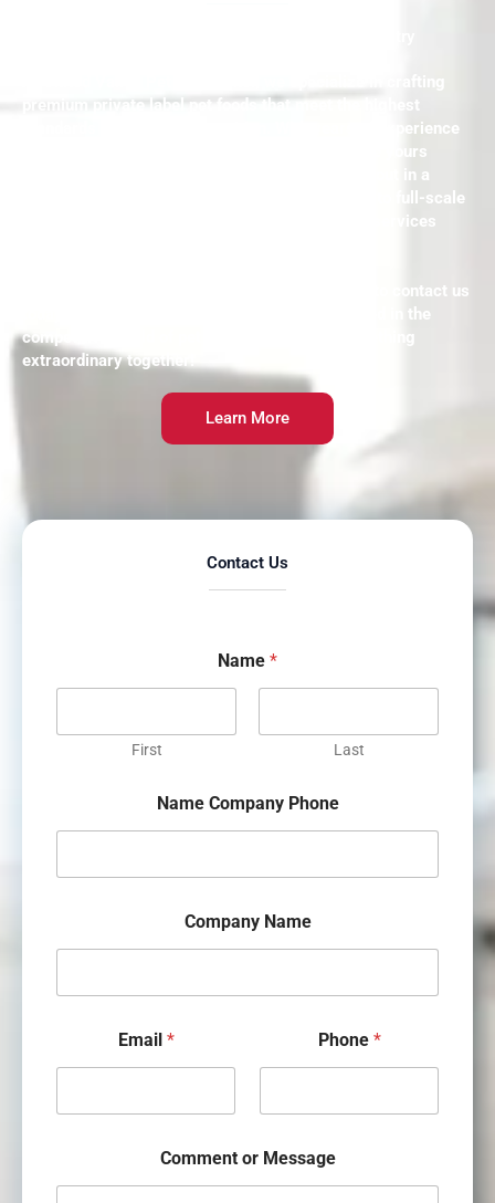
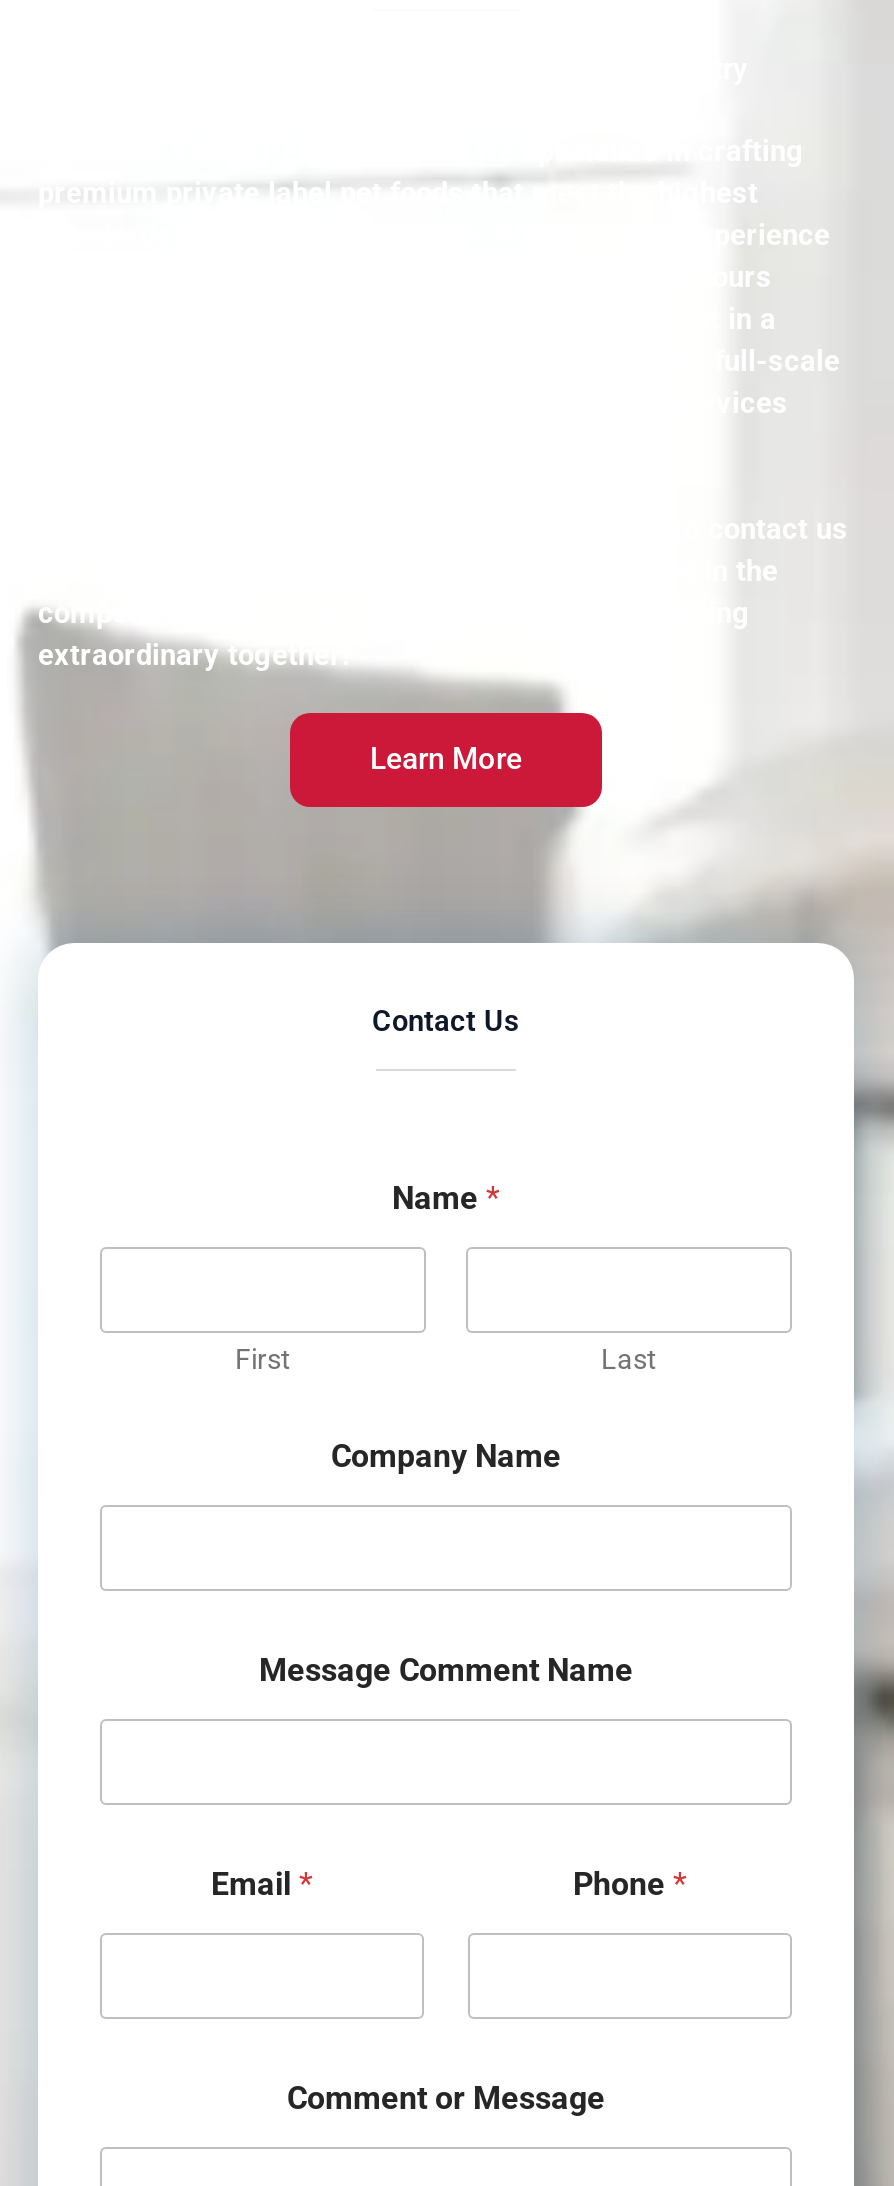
- Name Company Phone

moved up: Company Name

+ Message Comment Name
